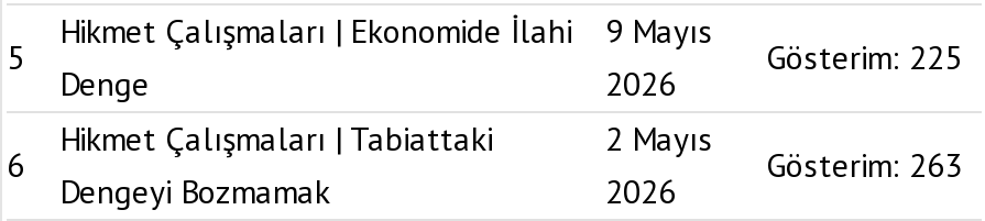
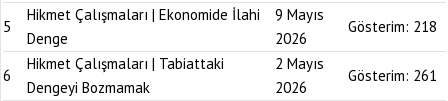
- Gösterim: 225
+ Gösterim: 218

- Gösterim: 263
+ Gösterim: 261
